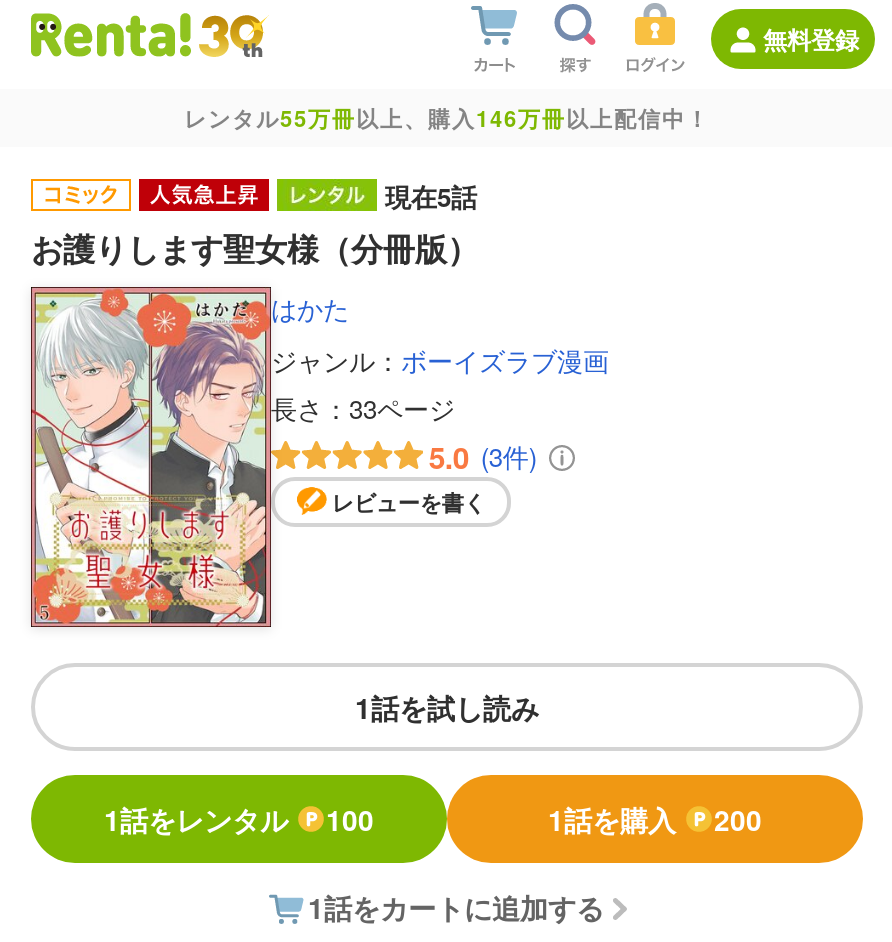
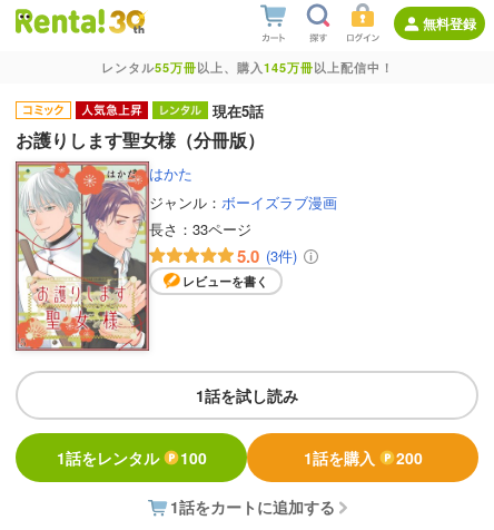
- レンタル55万冊以上、購入146万冊以上配信中！
+ レンタル55万冊以上、購入145万冊以上配信中！
